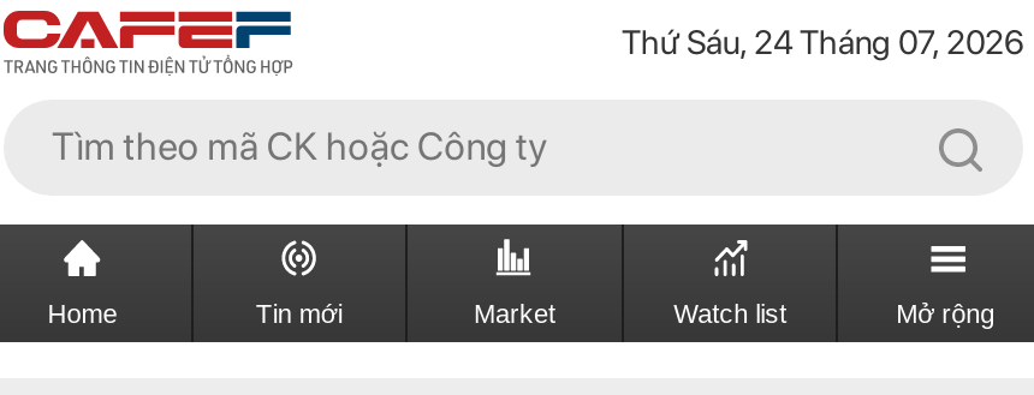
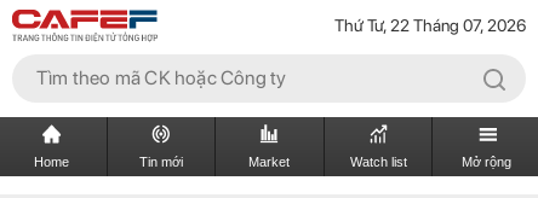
- Thứ Sáu, 24 Tháng 07, 2026
+ Thứ Tư, 22 Tháng 07, 2026
